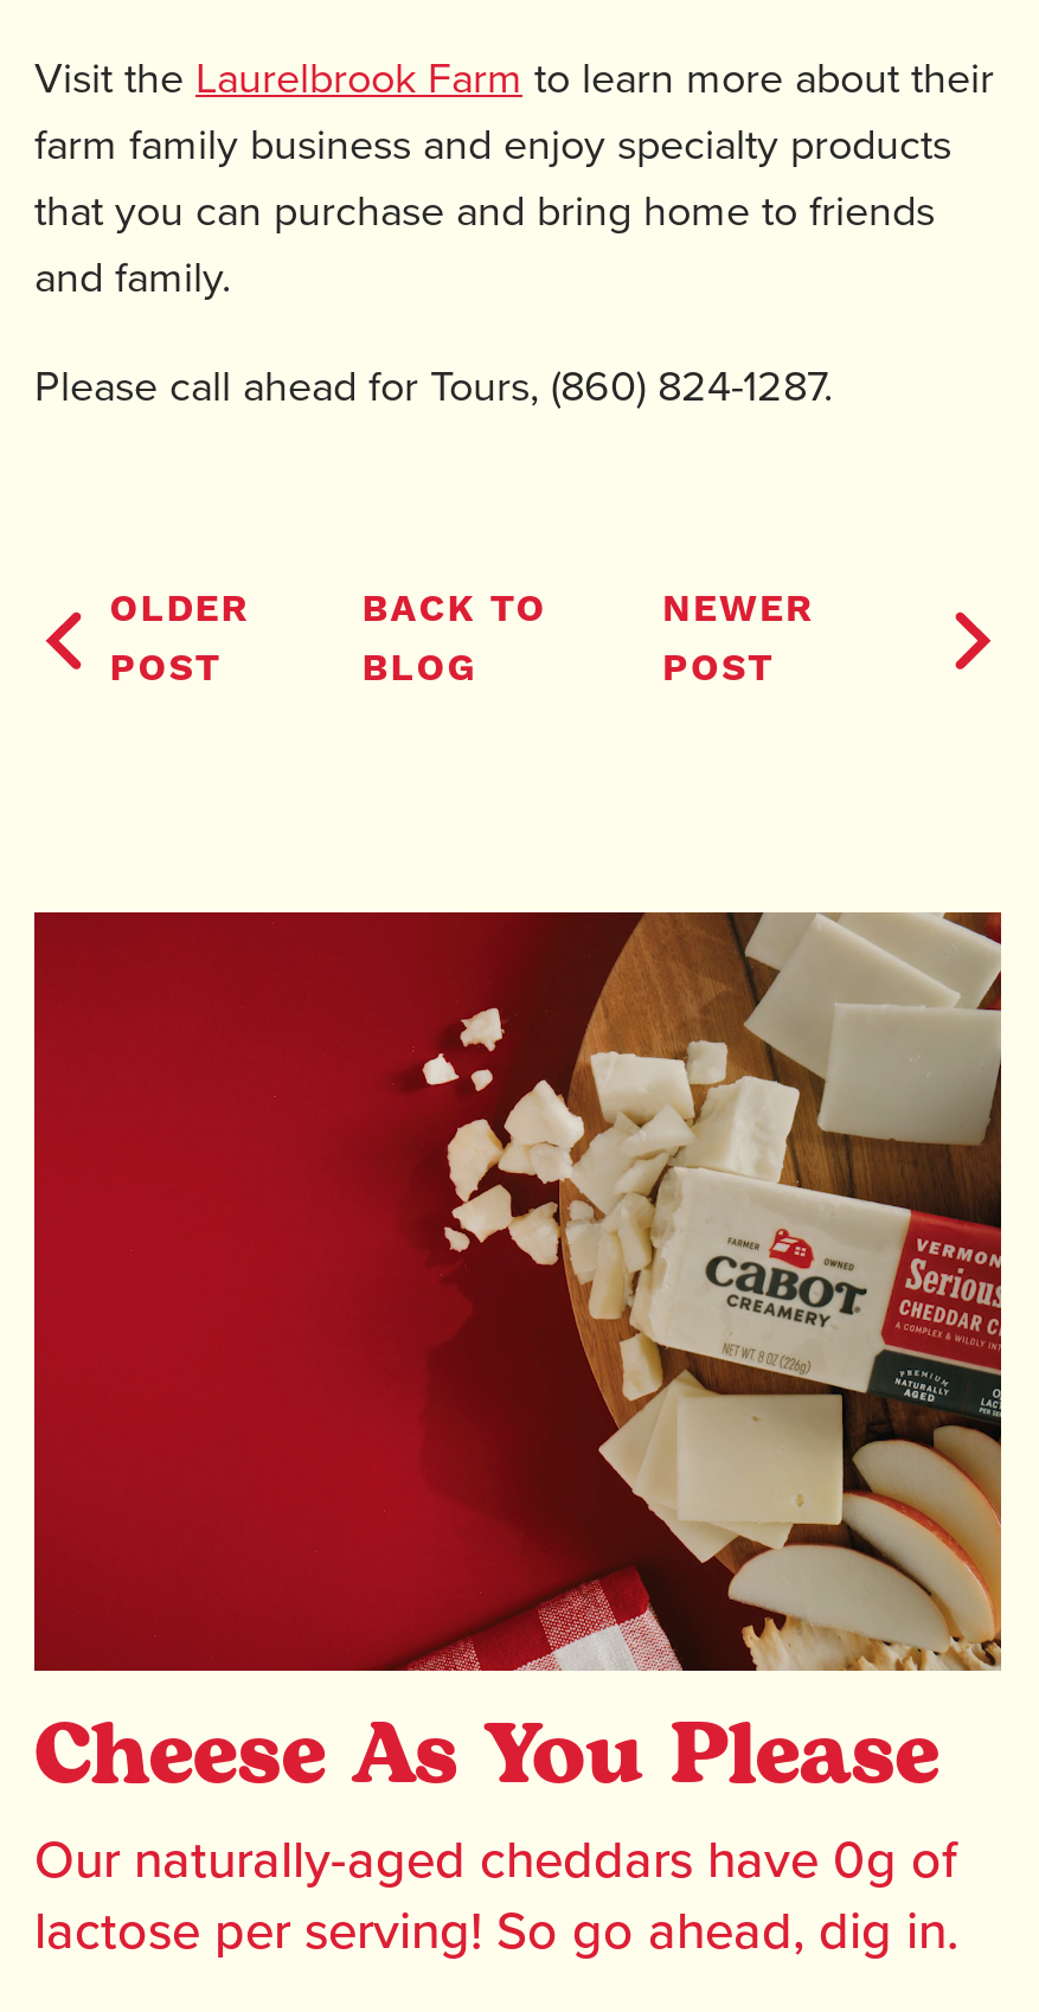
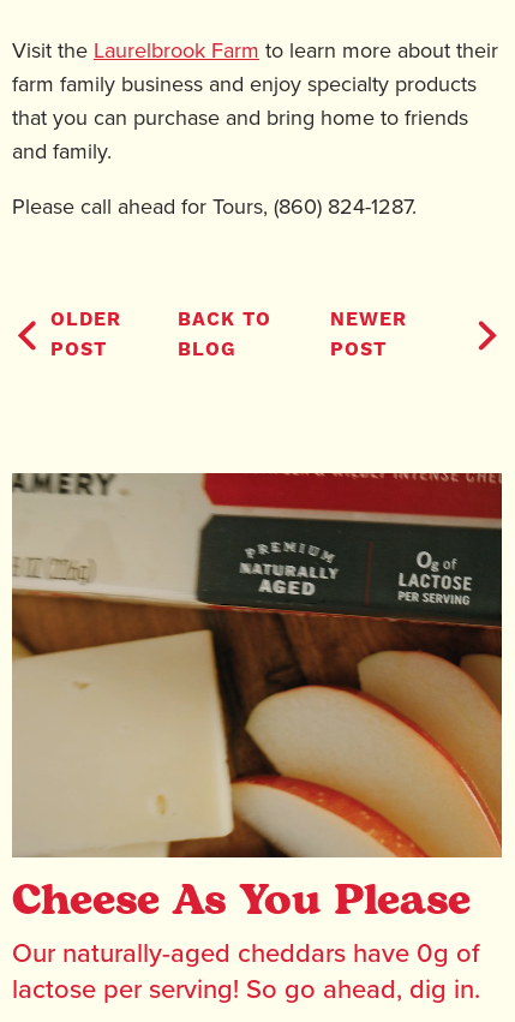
- [image]
+ [image]
